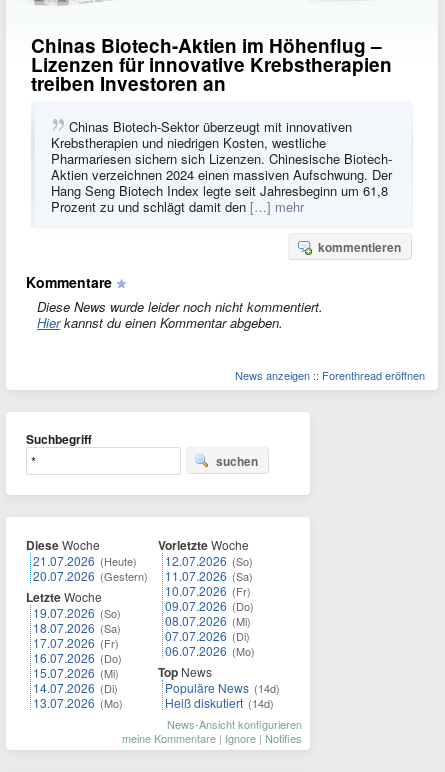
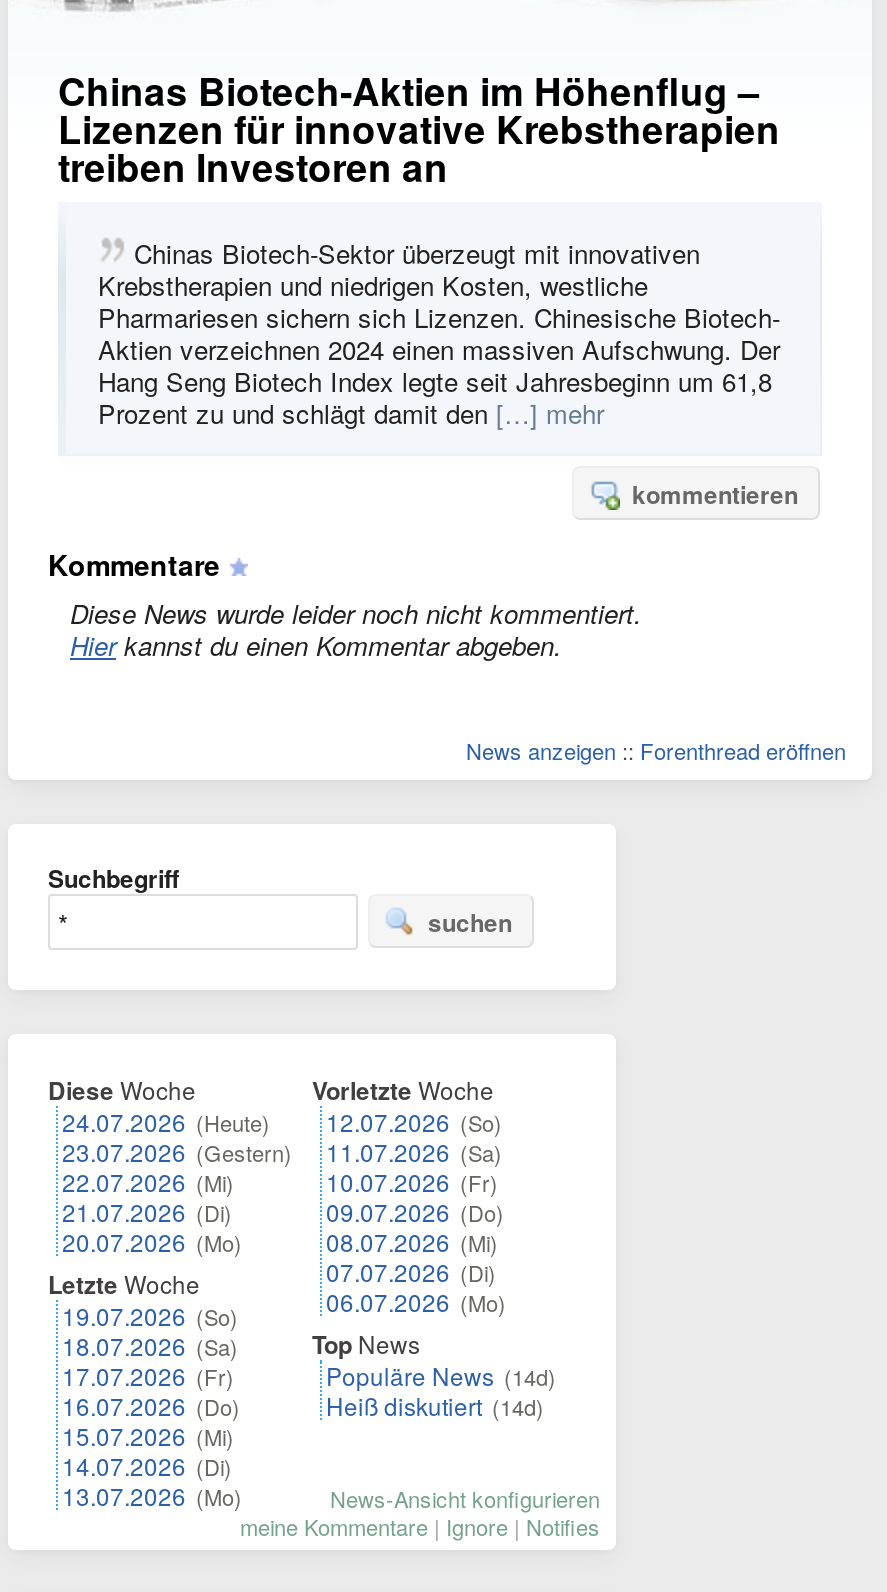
- 21.07.2026 (Heute)
- 20.07.2026 (Gestern)
+ 24.07.2026 (Heute)
+ 23.07.2026 (Gestern)
+ 22.07.2026 (Mi)
+ 21.07.2026 (Di)
+ 20.07.2026 (Mo)

moved down: Letzte Woche | 19.07.2026 (So) | 18.07.2026 (Sa) | 17.07.2026 (Fr) | 16.07.2026 (Do) | 15.07.2026 (Mi) | 14.07.2026 (Di) | 13.07.2026 (Mo)
